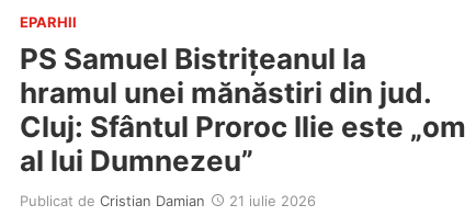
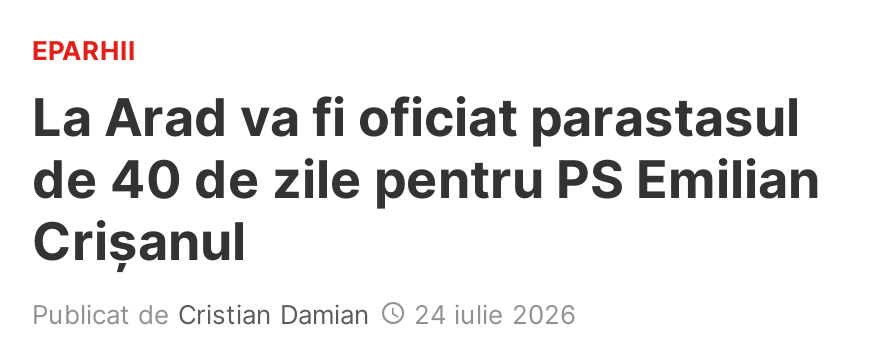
- PS Samuel Bistrițeanul la
- hramul unei mănăstiri din jud.
- Cluj: Sfântul Proroc Ilie este „om
- al lui Dumnezeu”
+ La Arad va fi oficiat parastasul
+ de 40 de zile pentru PS Emilian
+ Crișanul

- Publicat de Cristian Damian 21 iulie 2026
+ Publicat de Cristian Damian 24 iulie 2026
